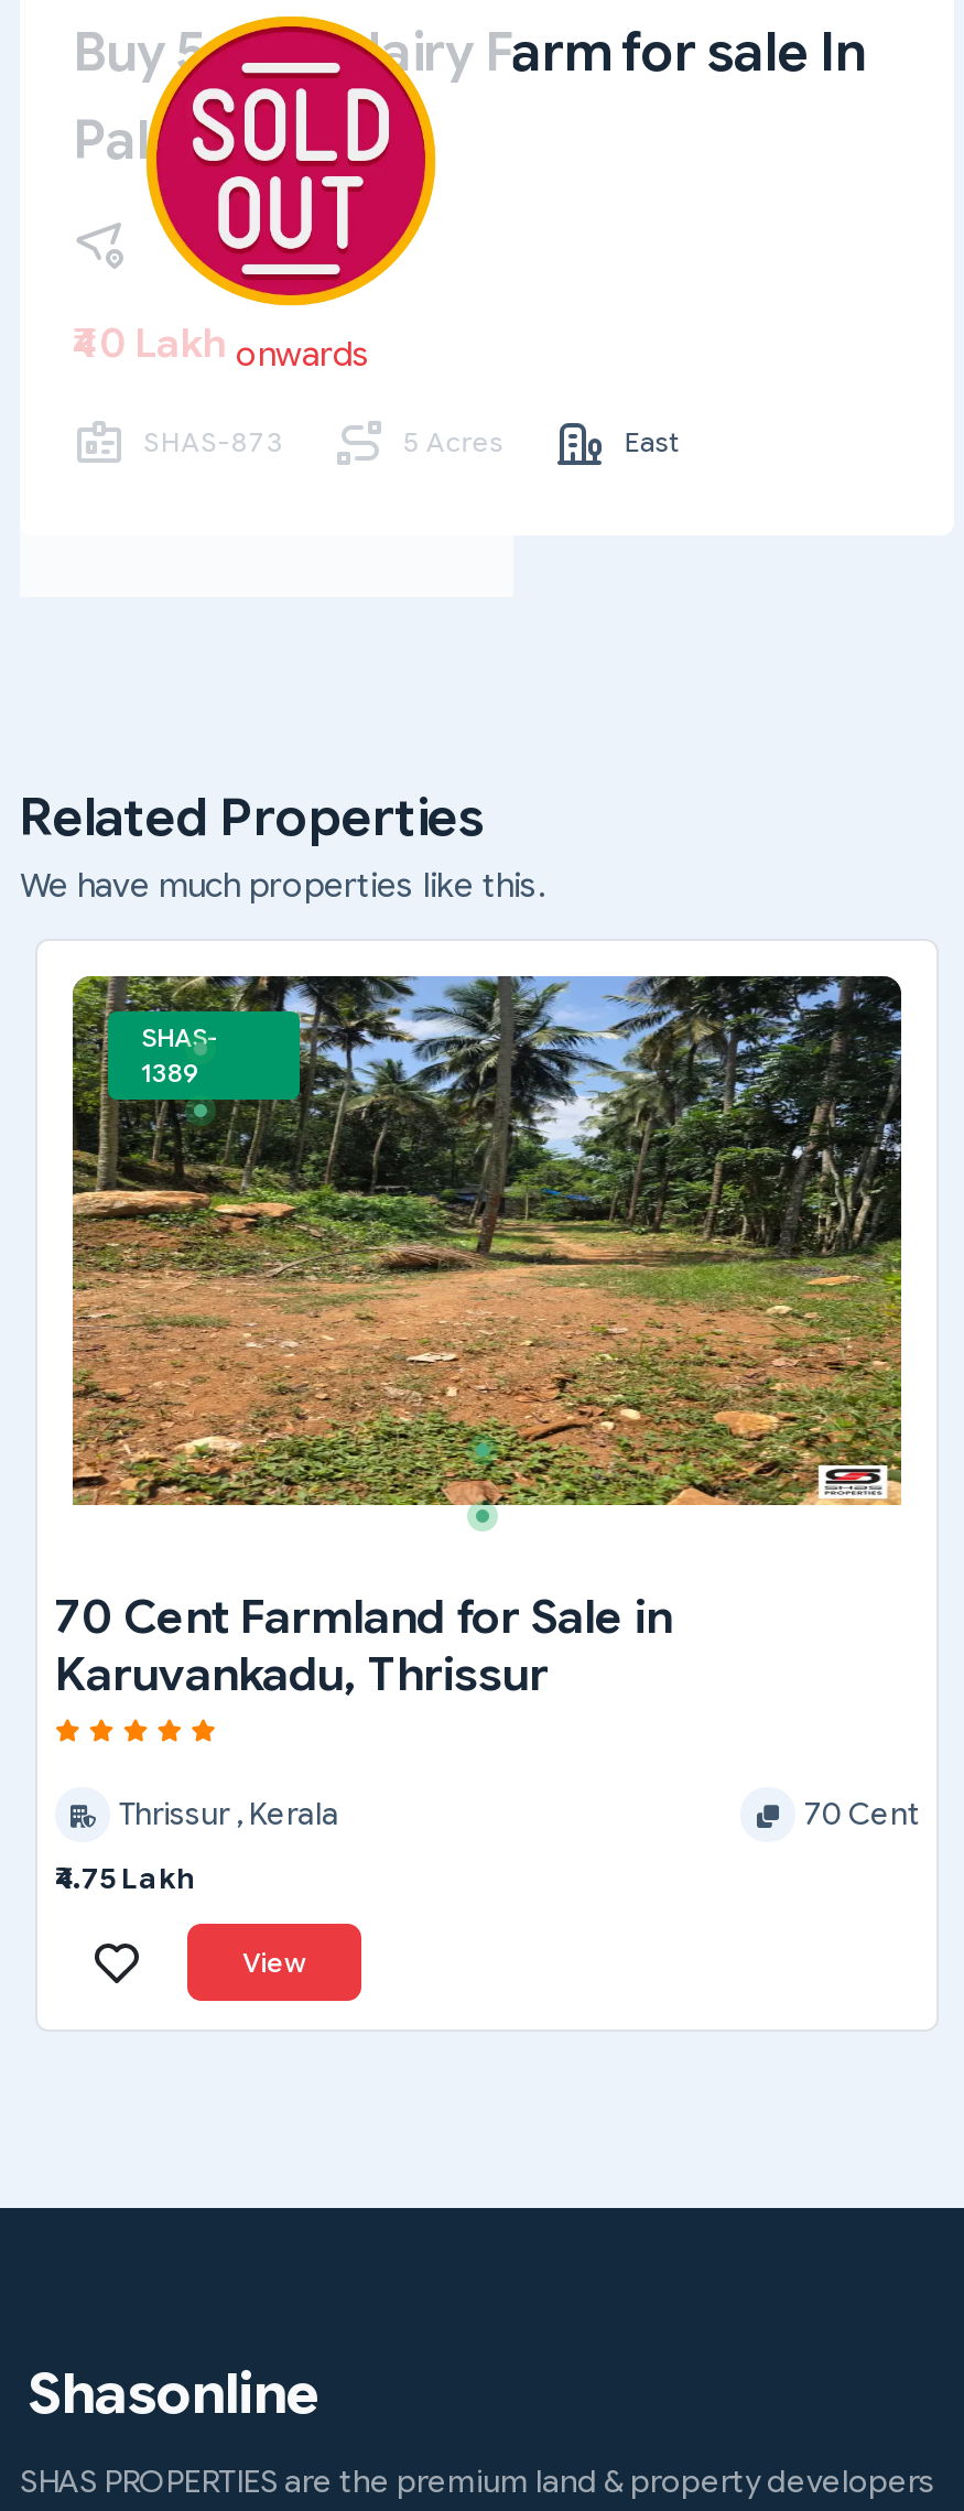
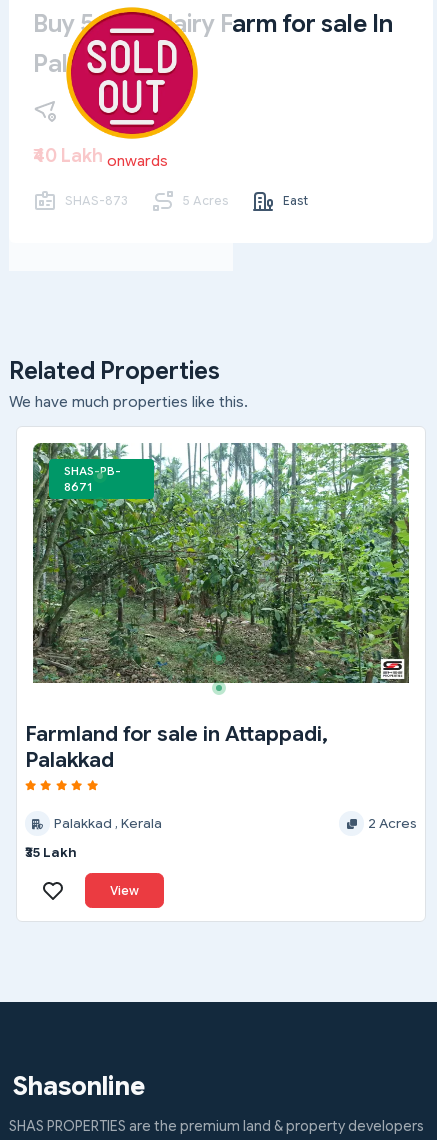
- [image]
- SHAS-
- 1389
+ [image]
+ SHAS-PB-
+ 8671

- 70 Cent Farmland for Sale in
- Karuvankadu, Thrissur
+ Farmland for sale in Attappadi,
+ Palakkad

- Thrissur , Kerala
- 70 Cent
+ Palakkad , Kerala
+ 2 Acres

- ₹4.75 Lakh
+ ₹35 Lakh
